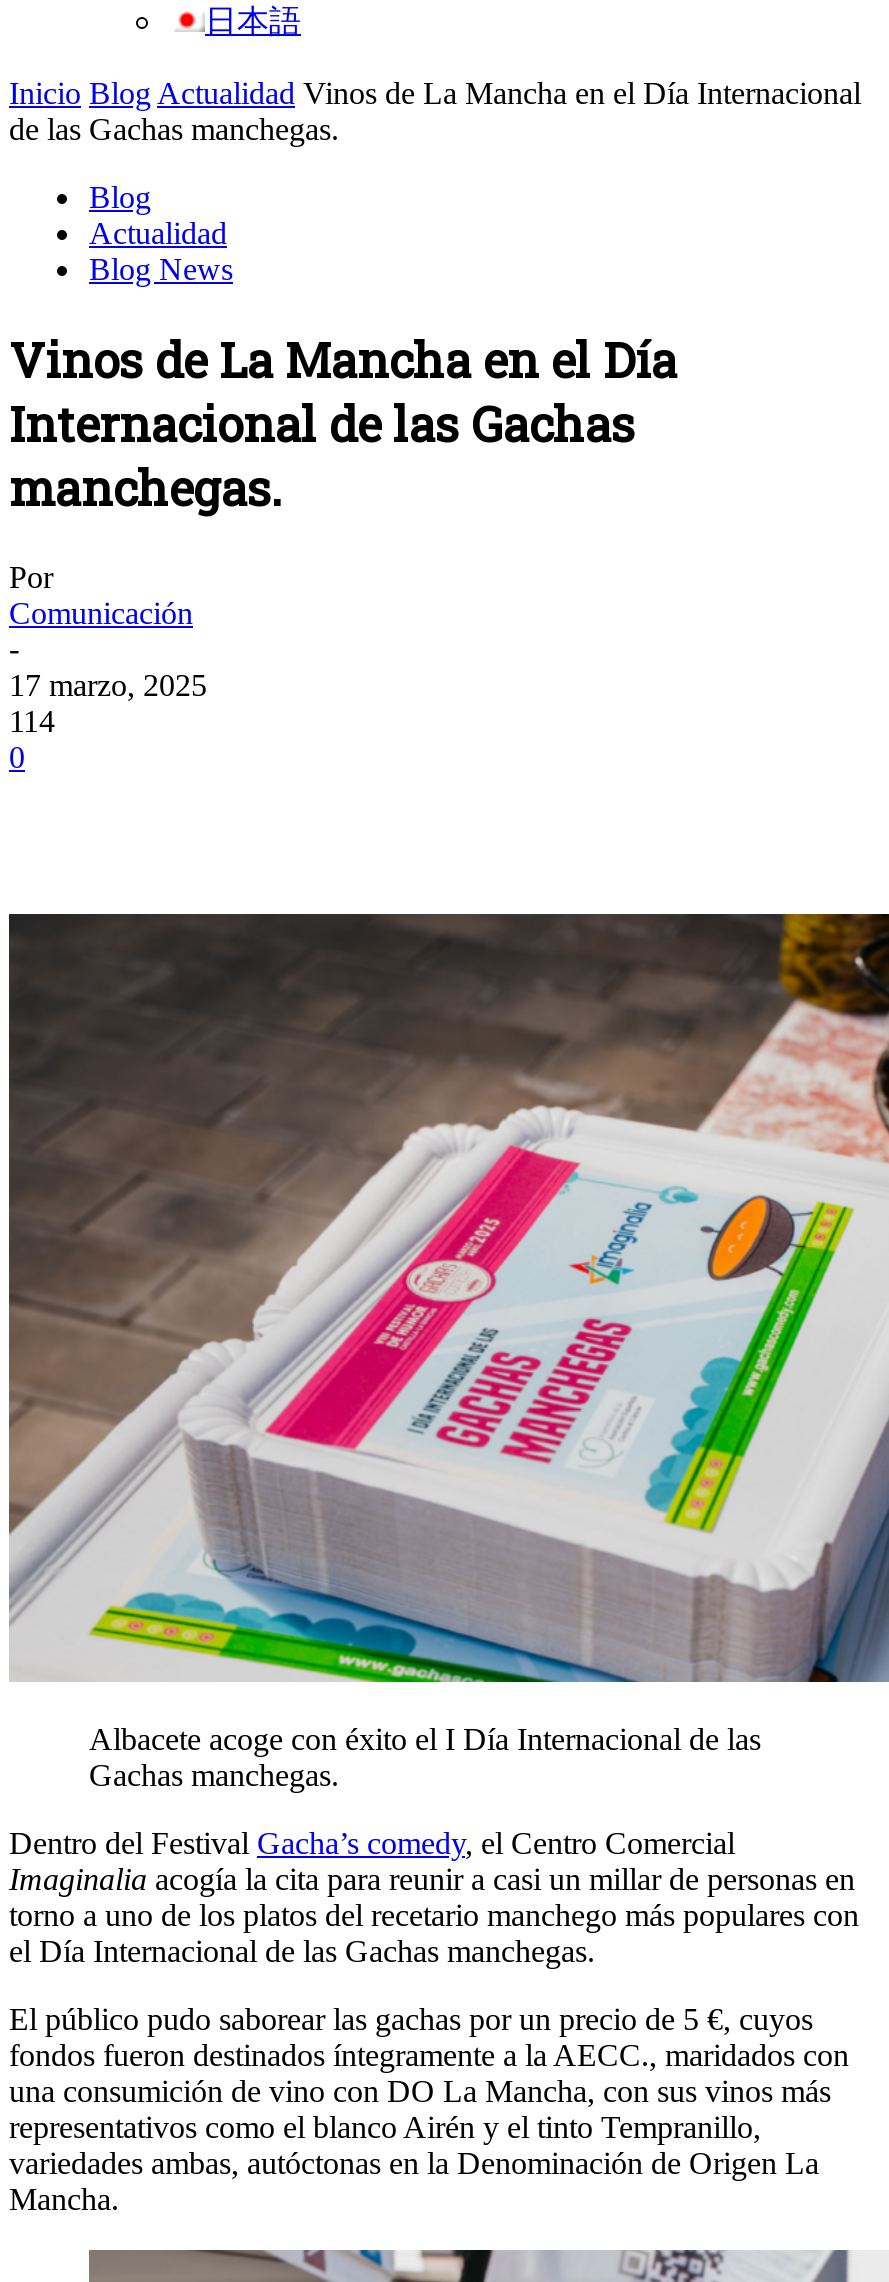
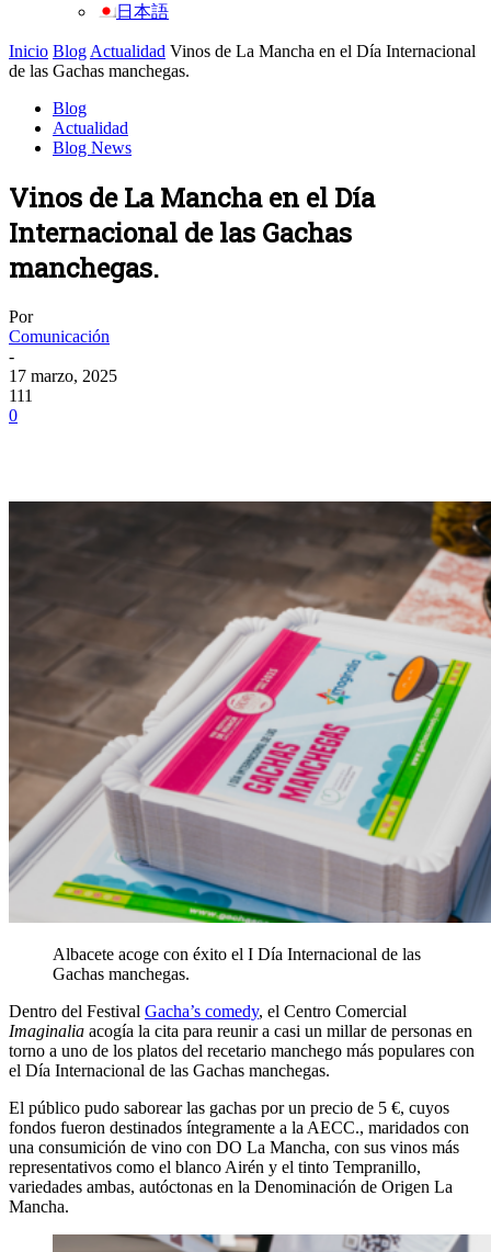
- 114
+ 111
